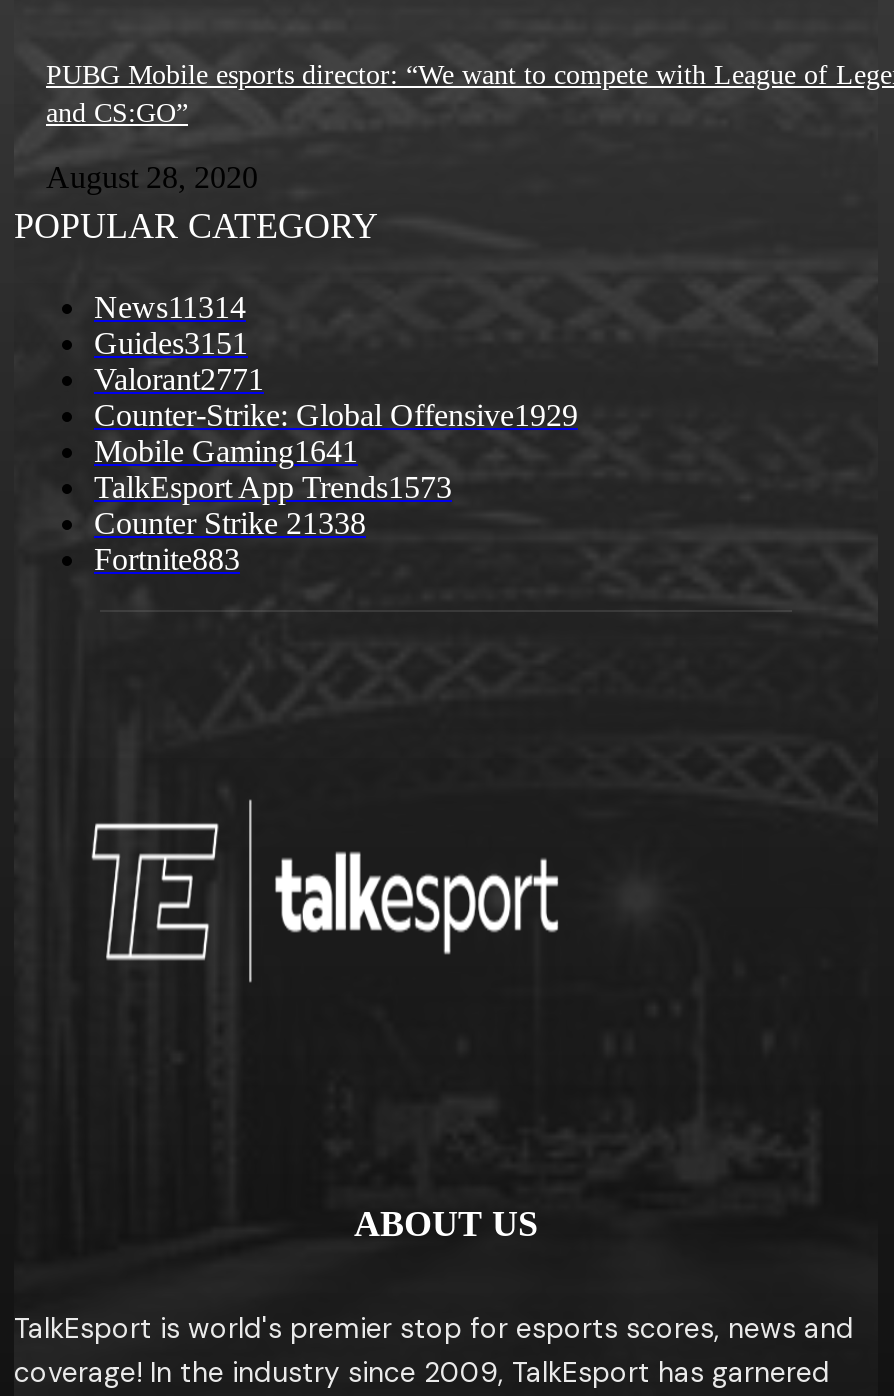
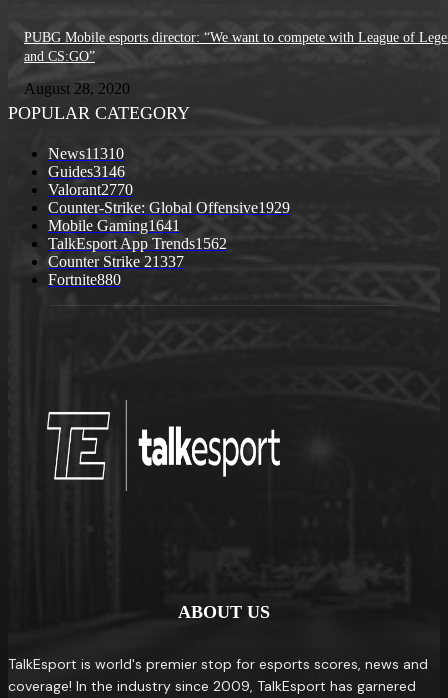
- News11314
+ News11310

- Guides3151
+ Guides3146

- Valorant2771
+ Valorant2770

- TalkEsport App Trends1573
+ TalkEsport App Trends1562

- Counter Strike 21338
+ Counter Strike 21337

- Fortnite883
+ Fortnite880
